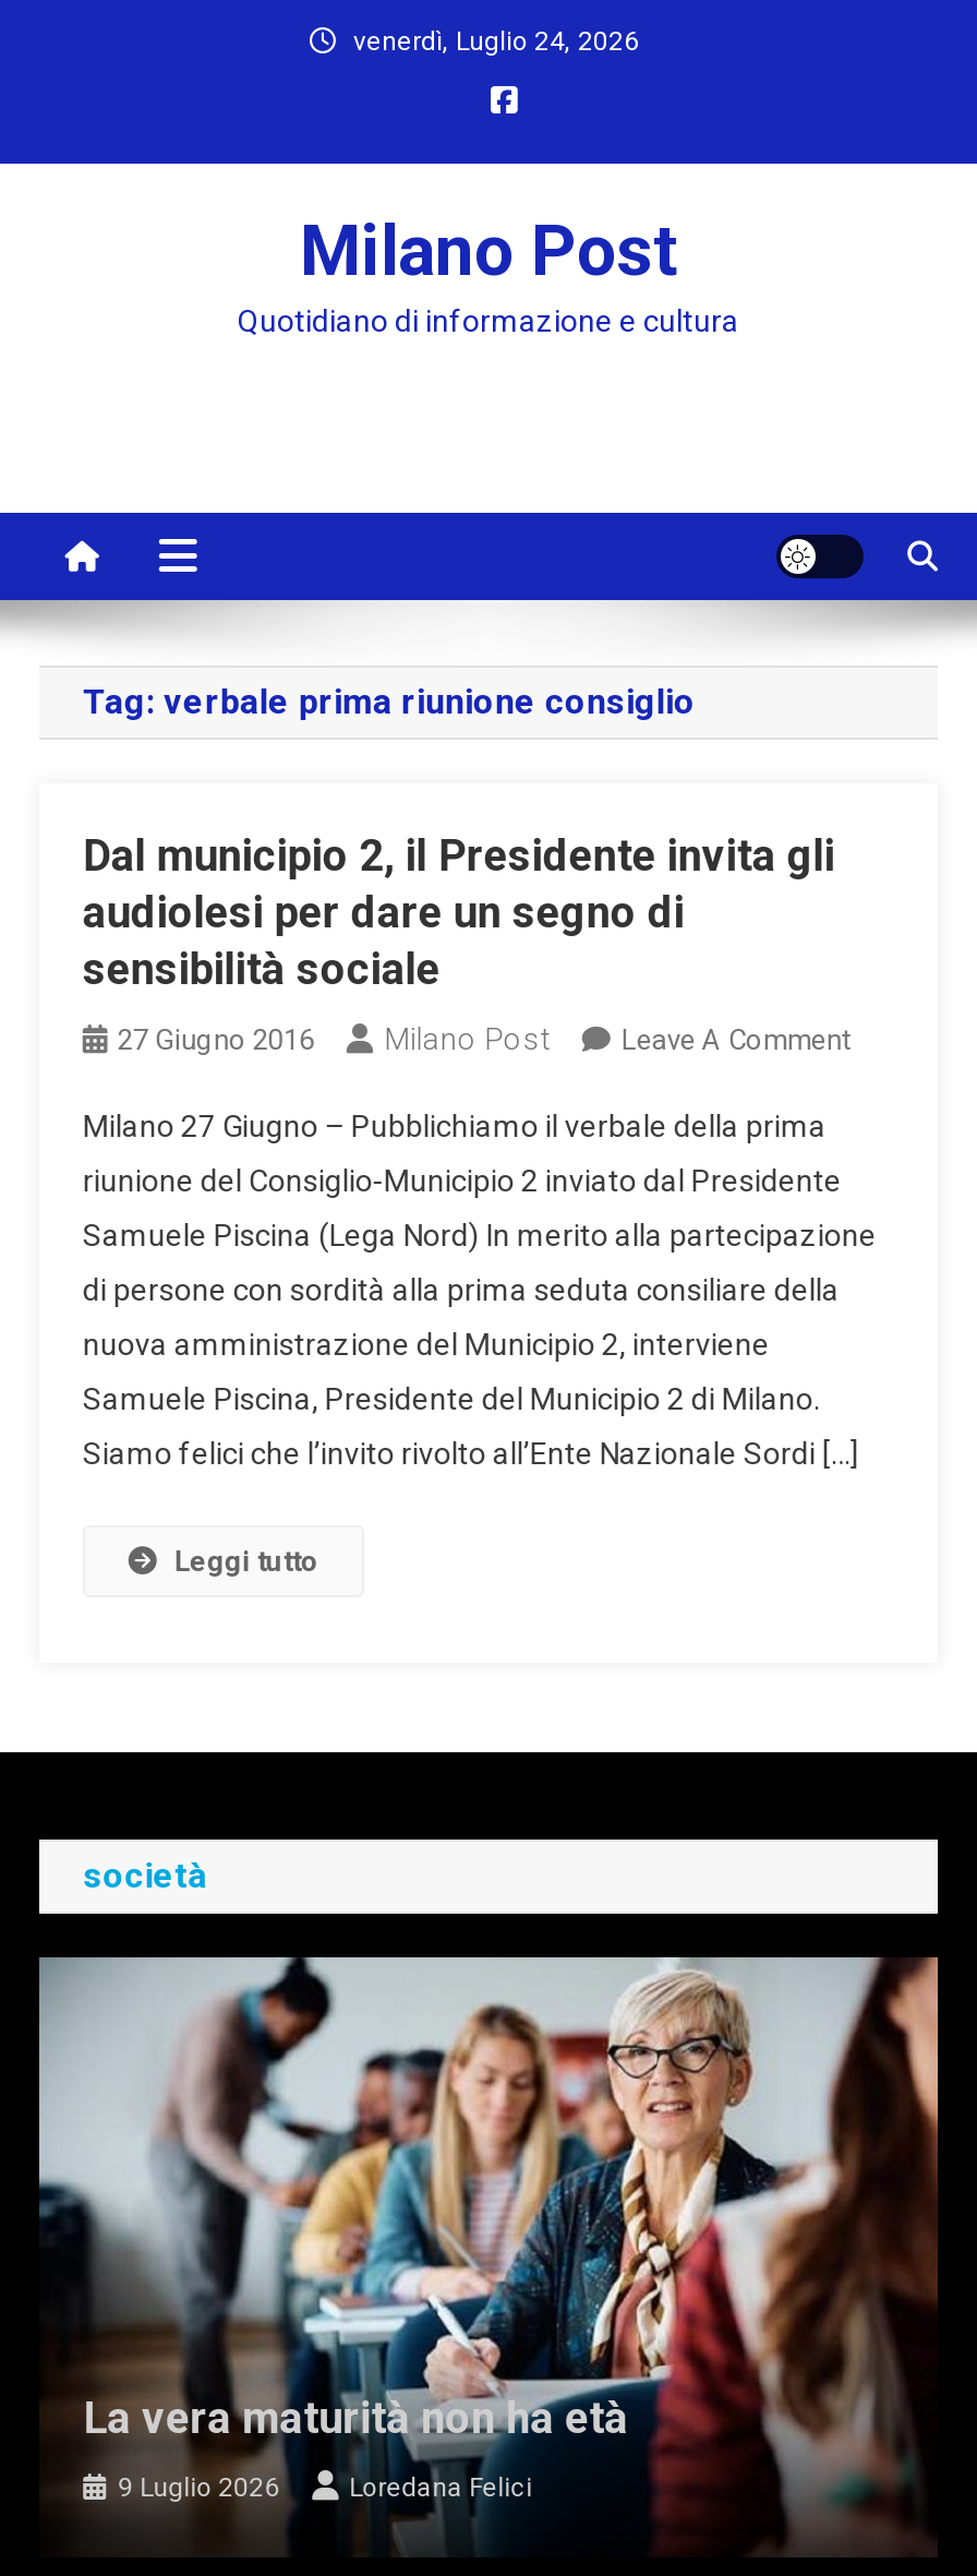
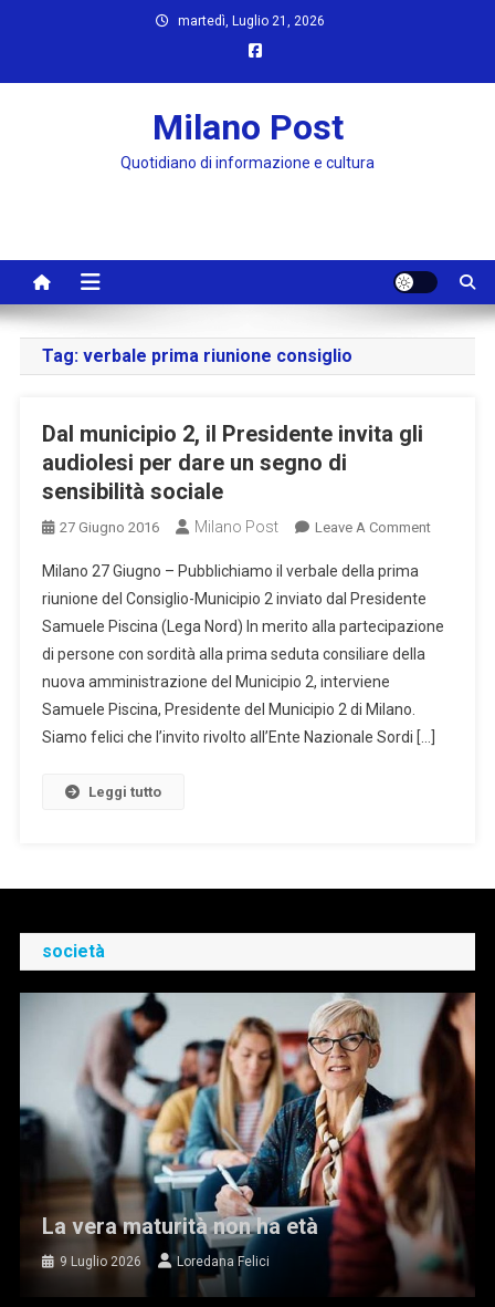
- venerdì, Luglio 24, 2026
+ martedì, Luglio 21, 2026
